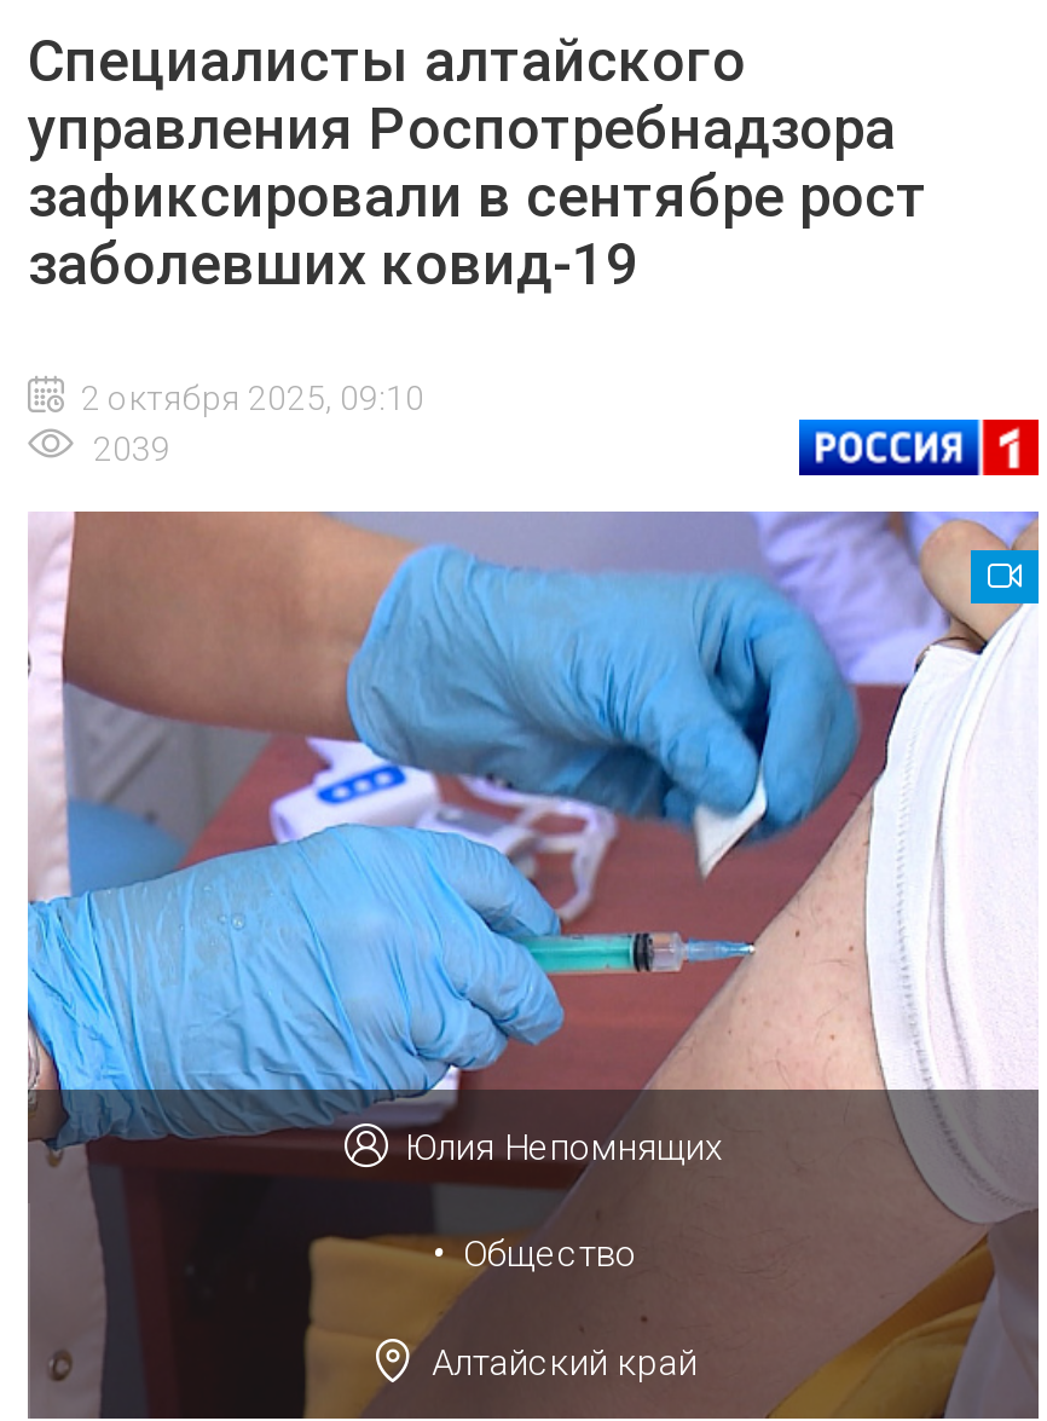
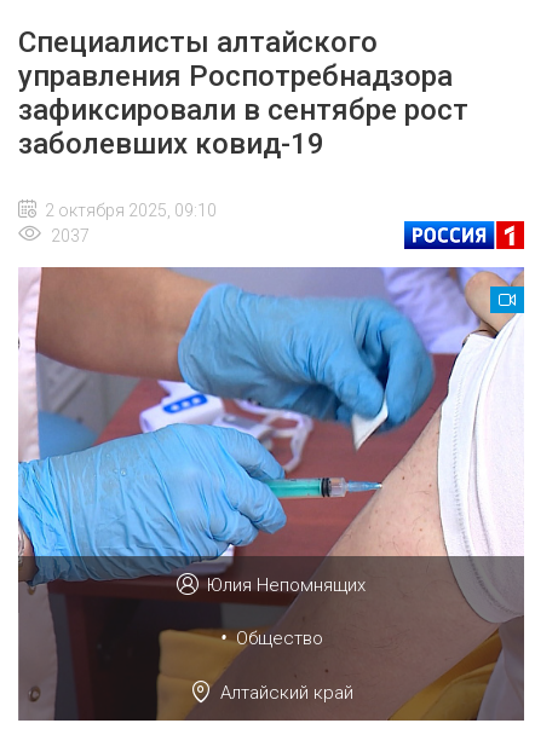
- 2039
+ 2037
